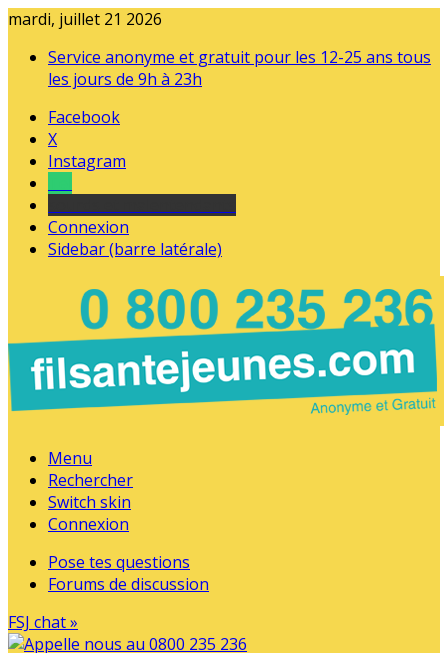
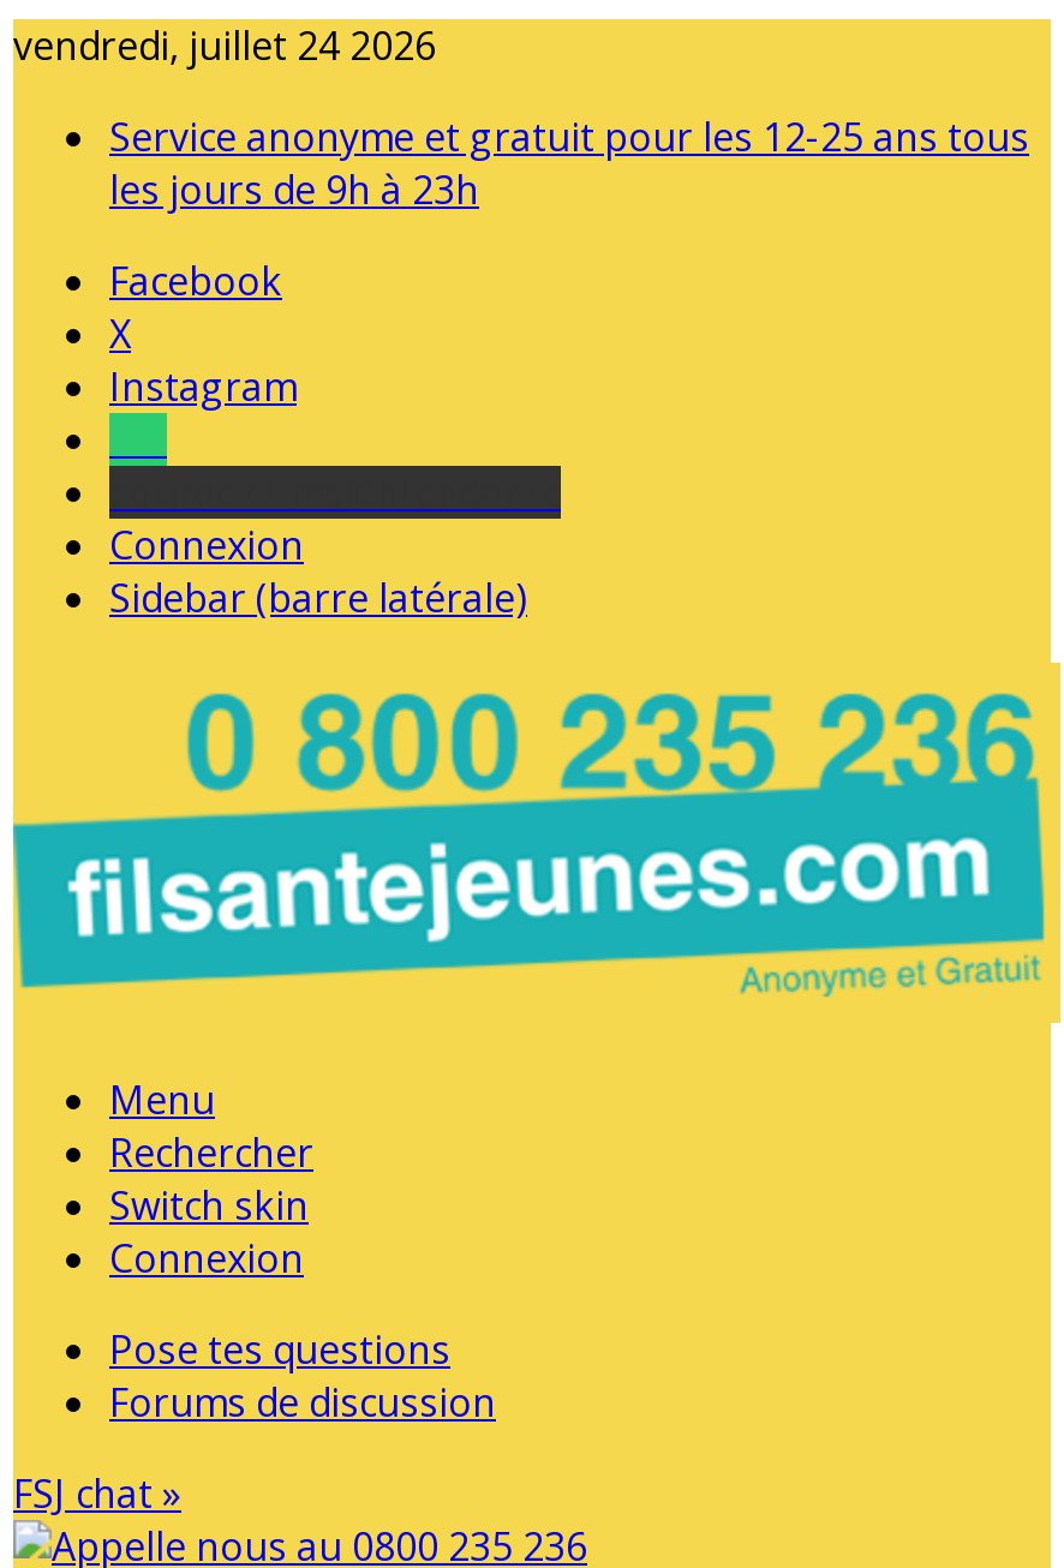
- mardi, juillet 21 2026
+ vendredi, juillet 24 2026
